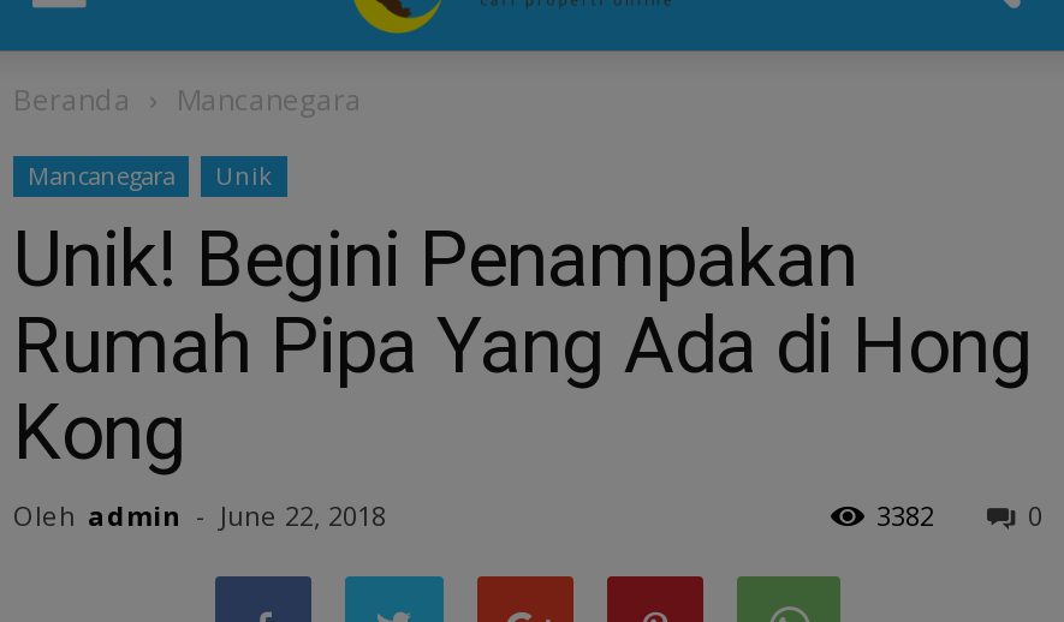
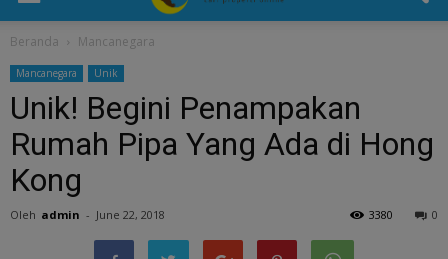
- 3382
+ 3380
